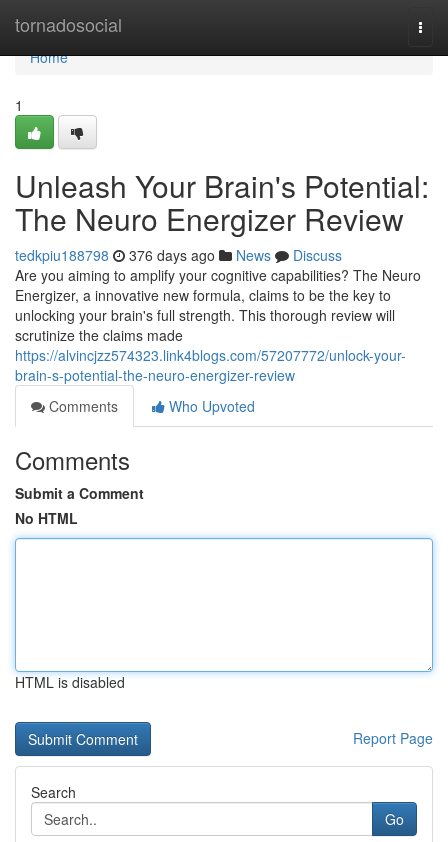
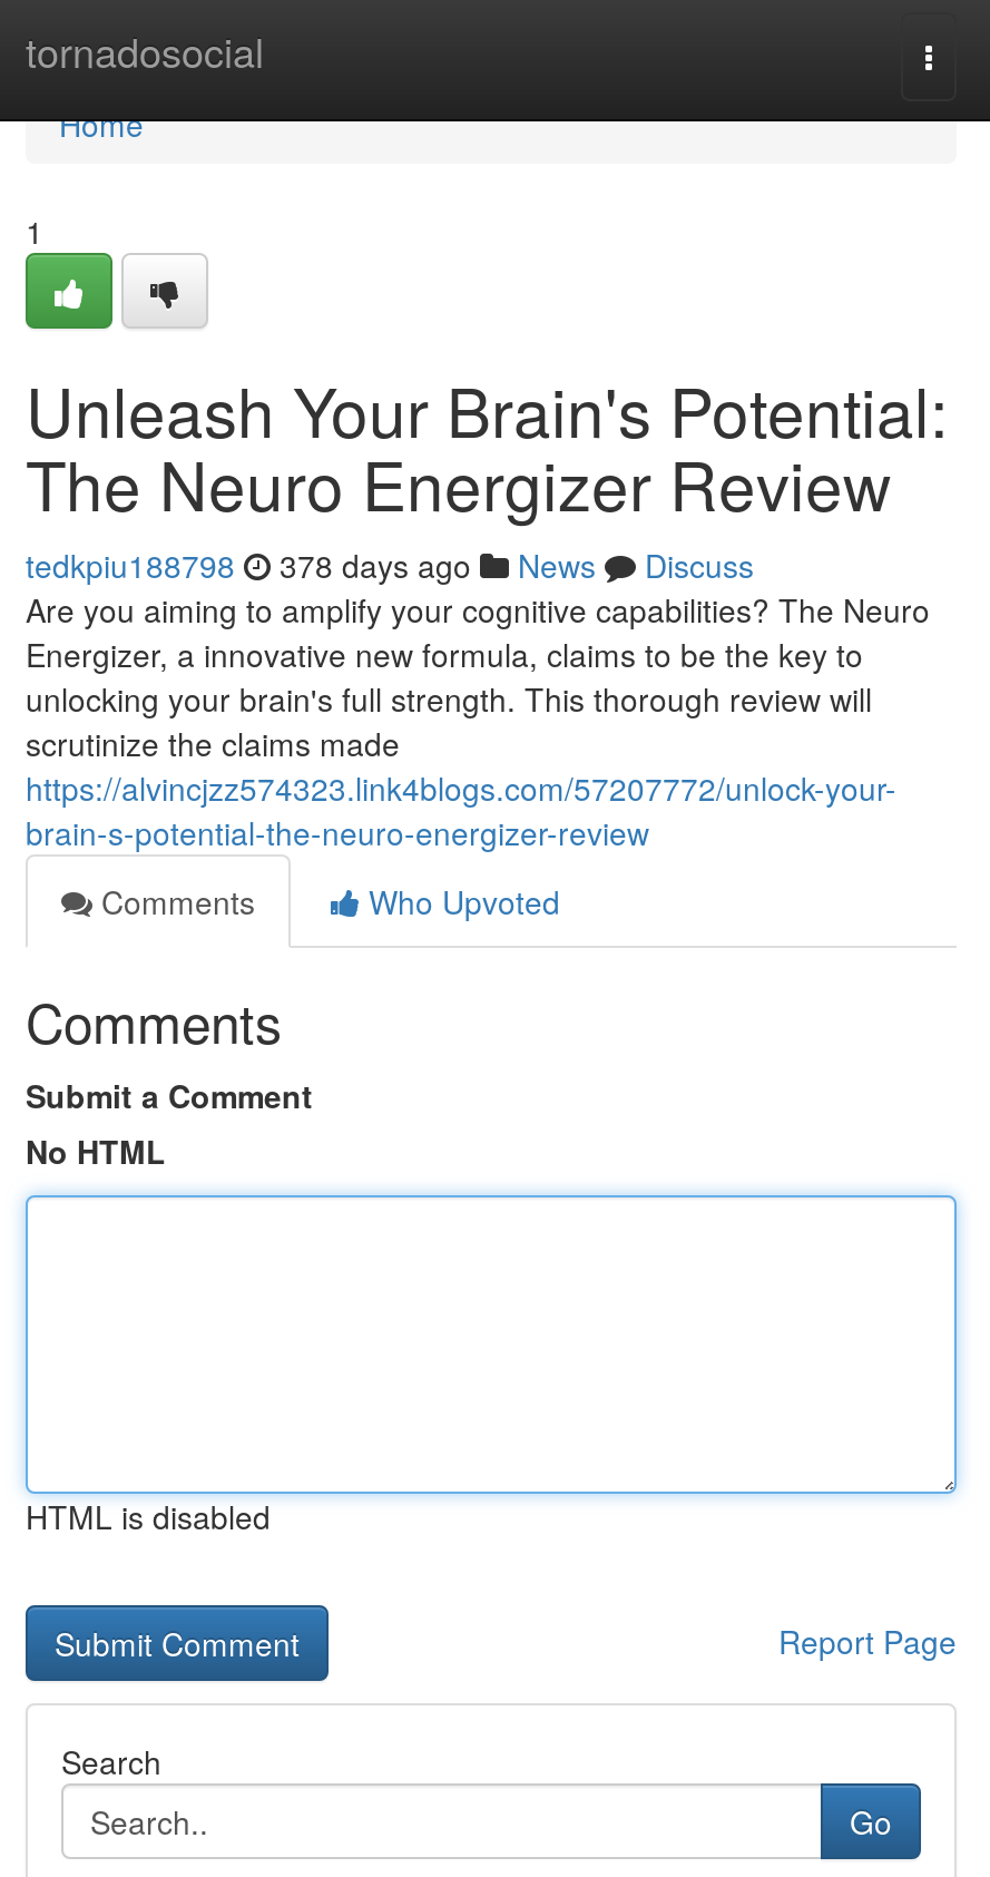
- tedkpiu188798 376 days ago News Discuss
+ tedkpiu188798 378 days ago News Discuss
